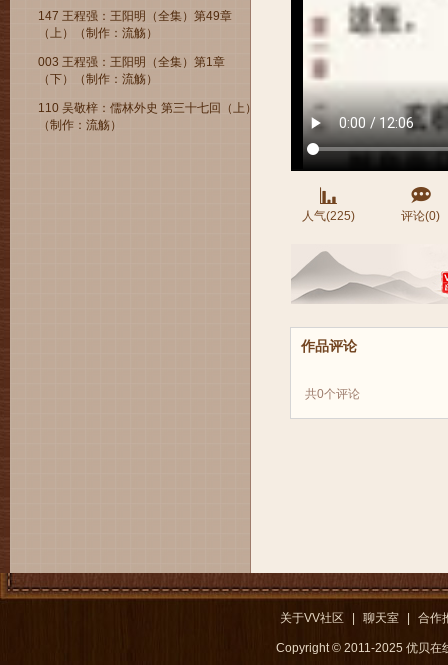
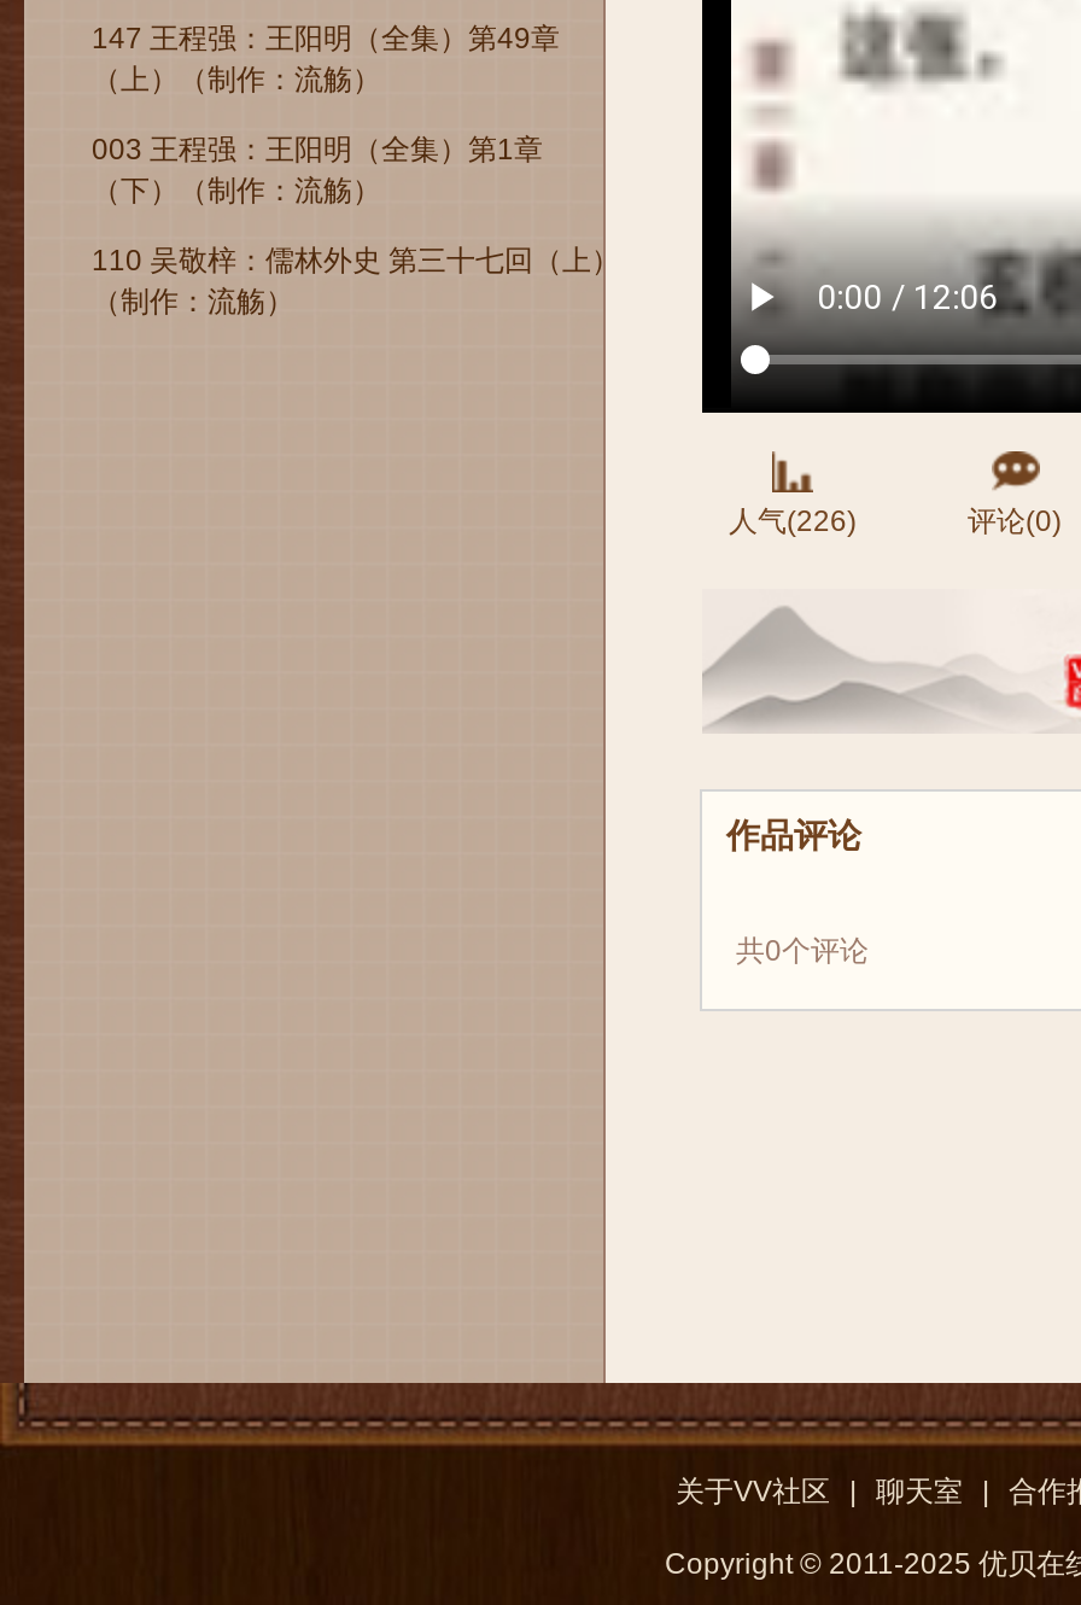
- 人气(225)
+ 人气(226)
